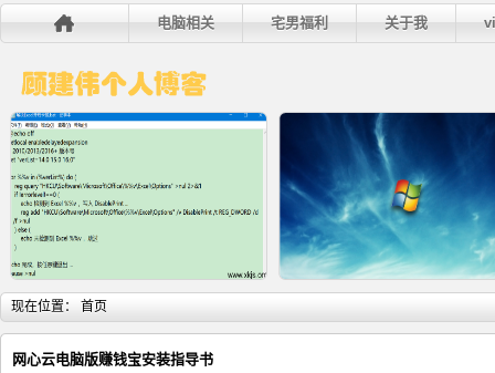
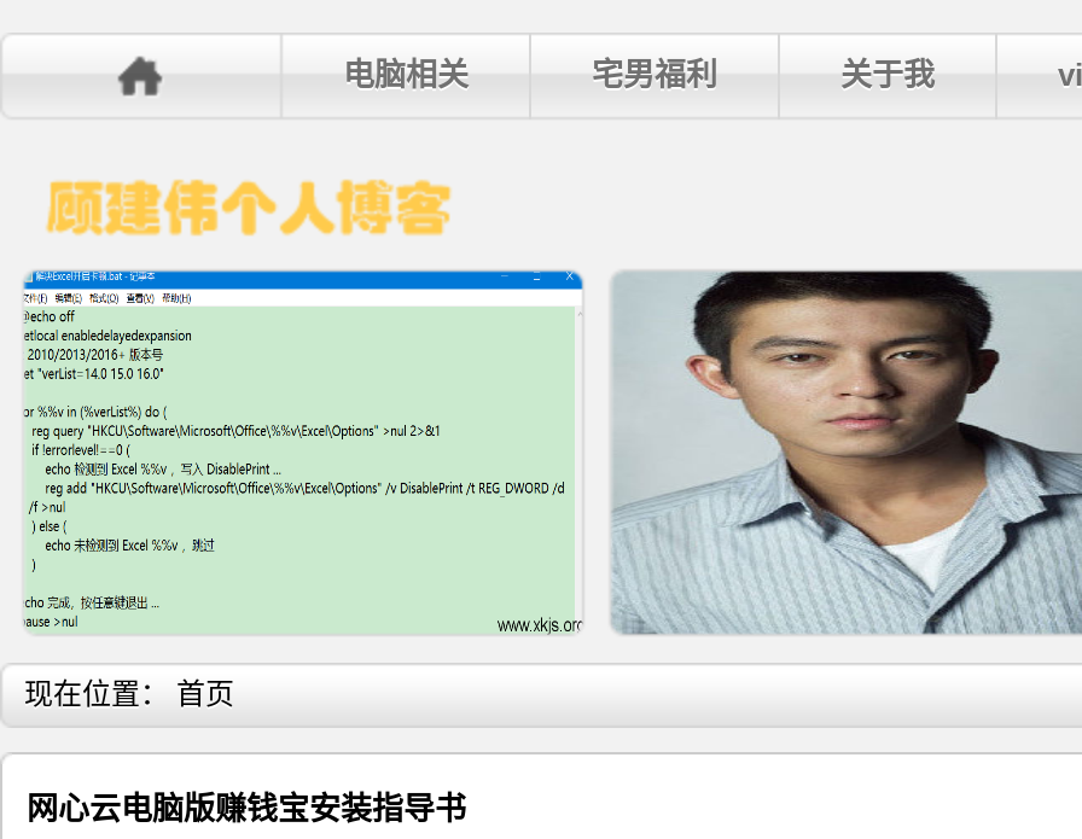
- [image]
+ [image]
